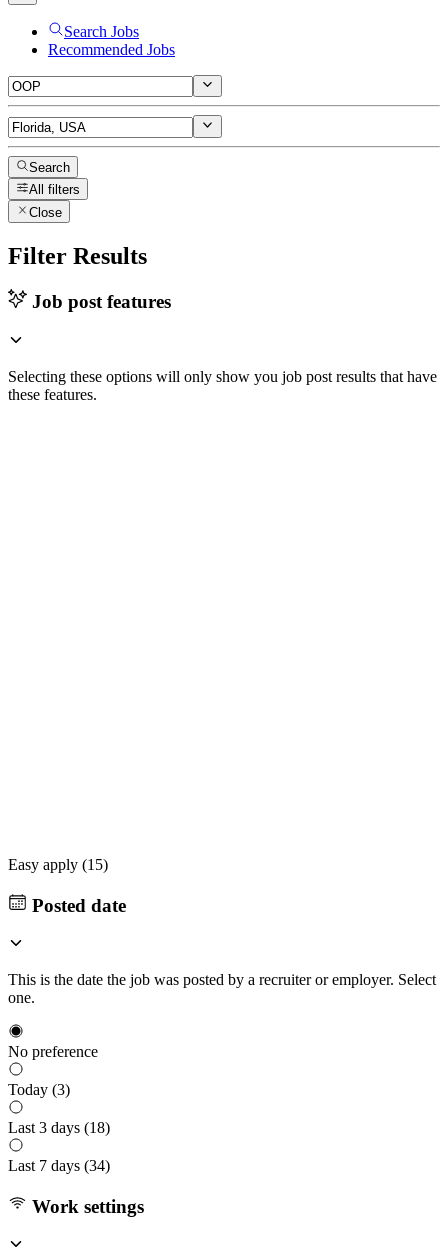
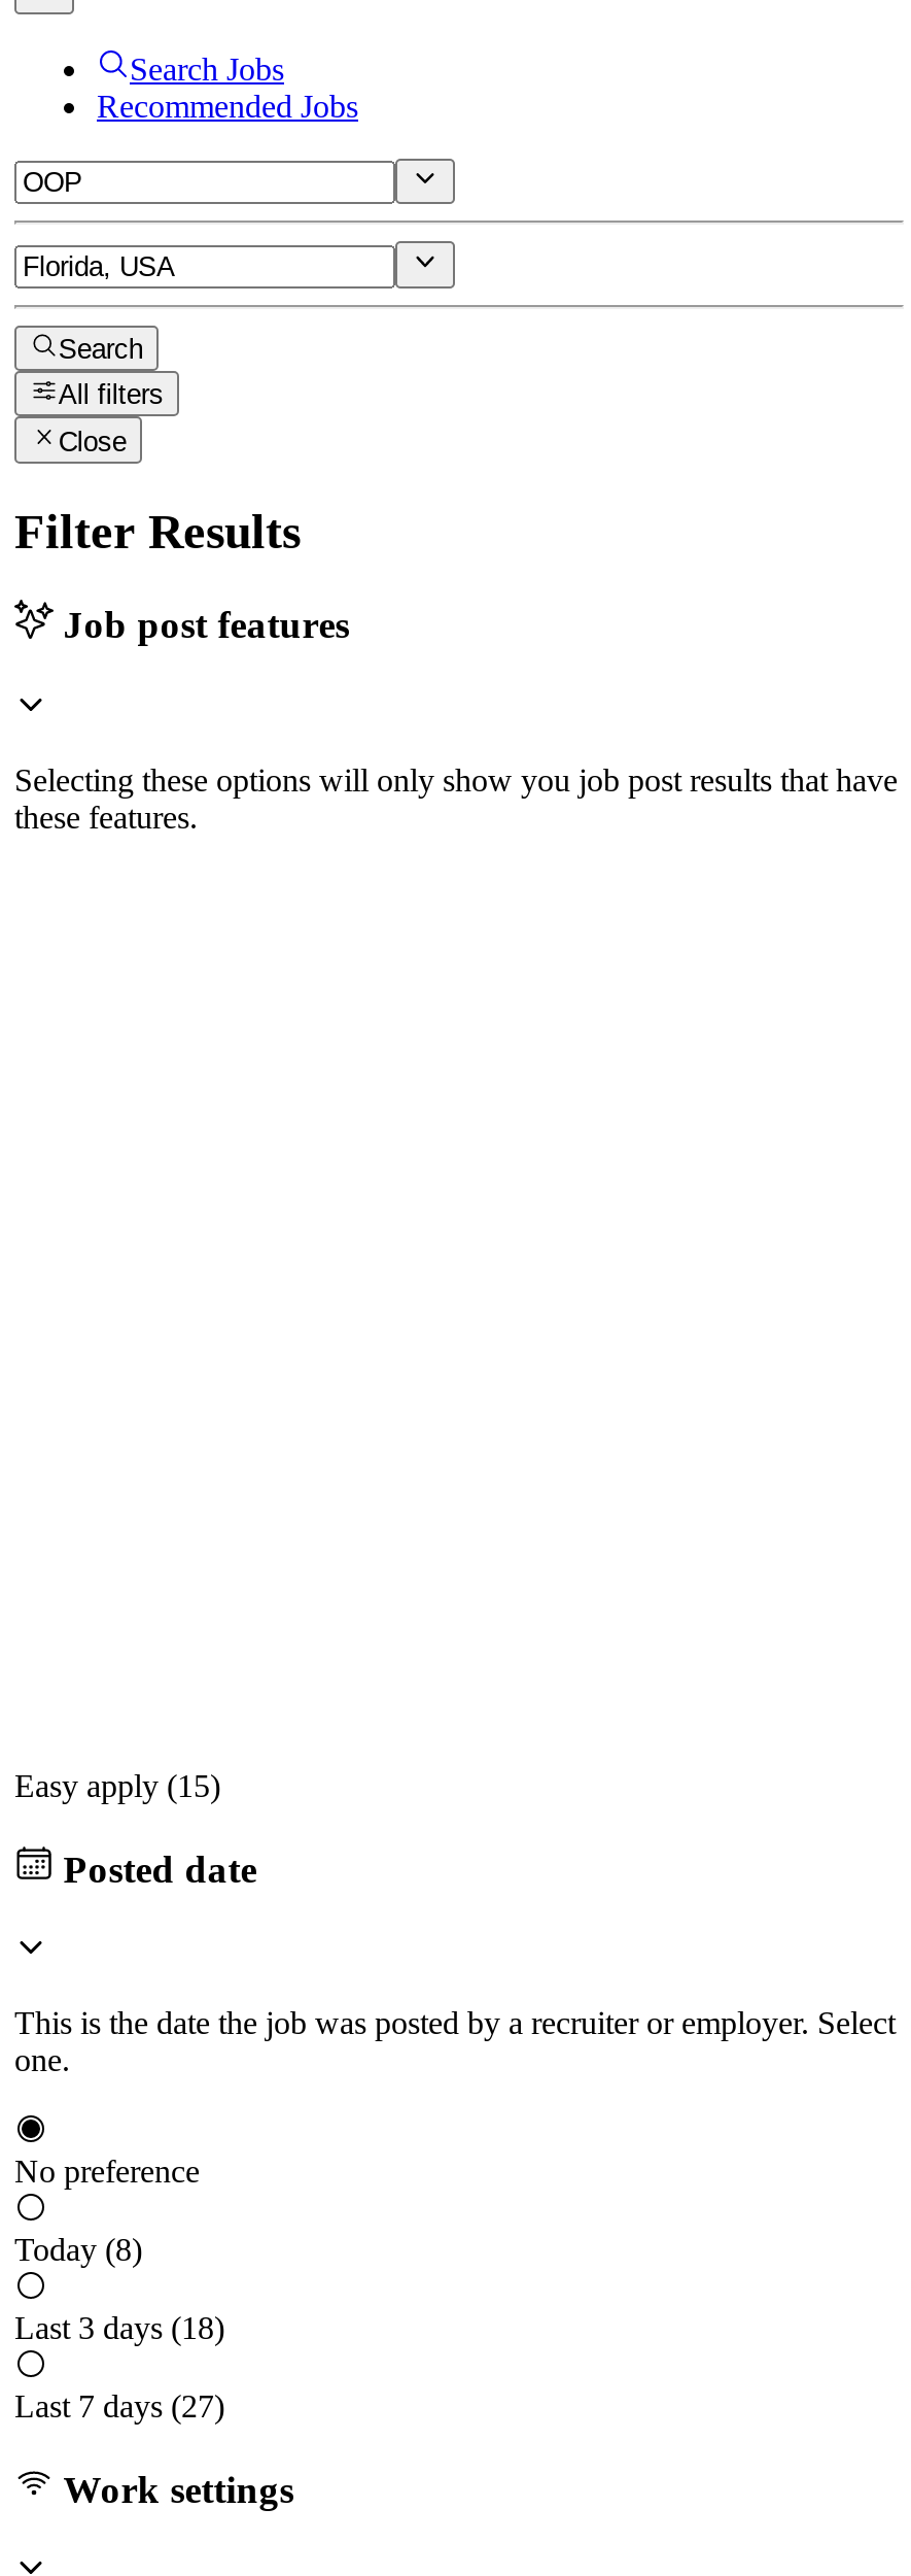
- Today (3)
+ Today (8)

- Last 7 days (34)
+ Last 7 days (27)
